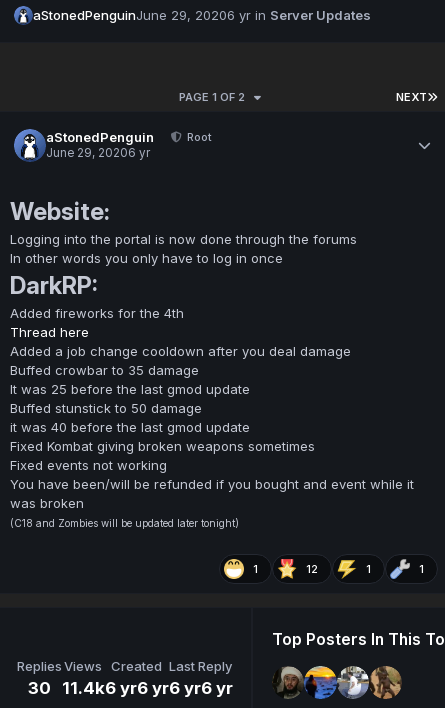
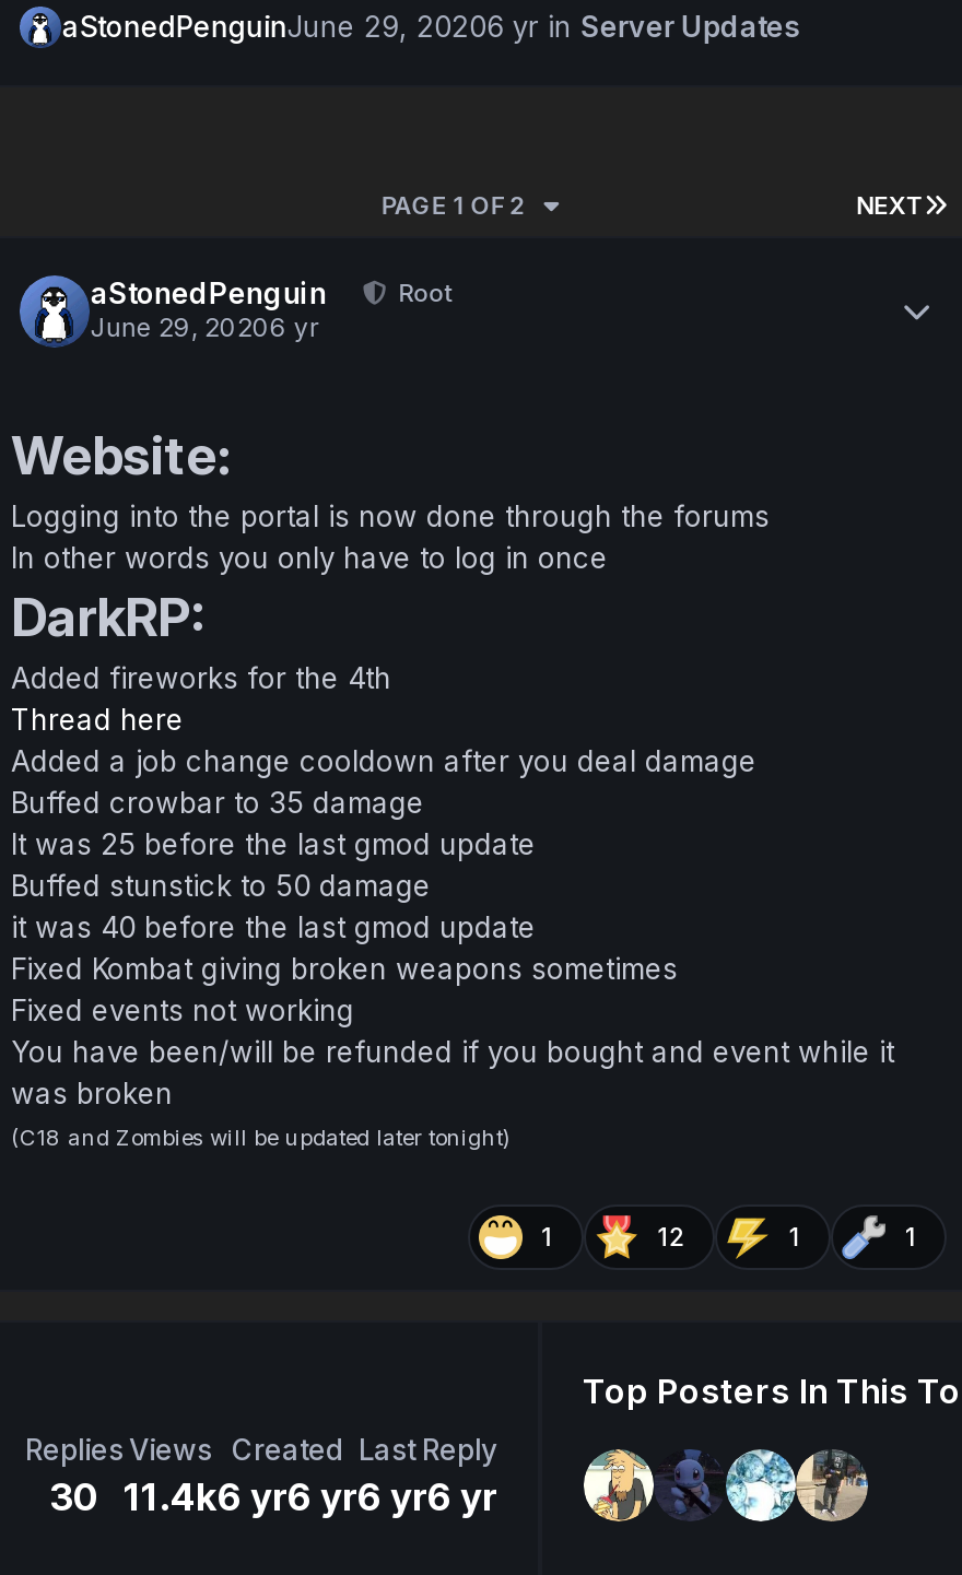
- [image]
+ [image]
